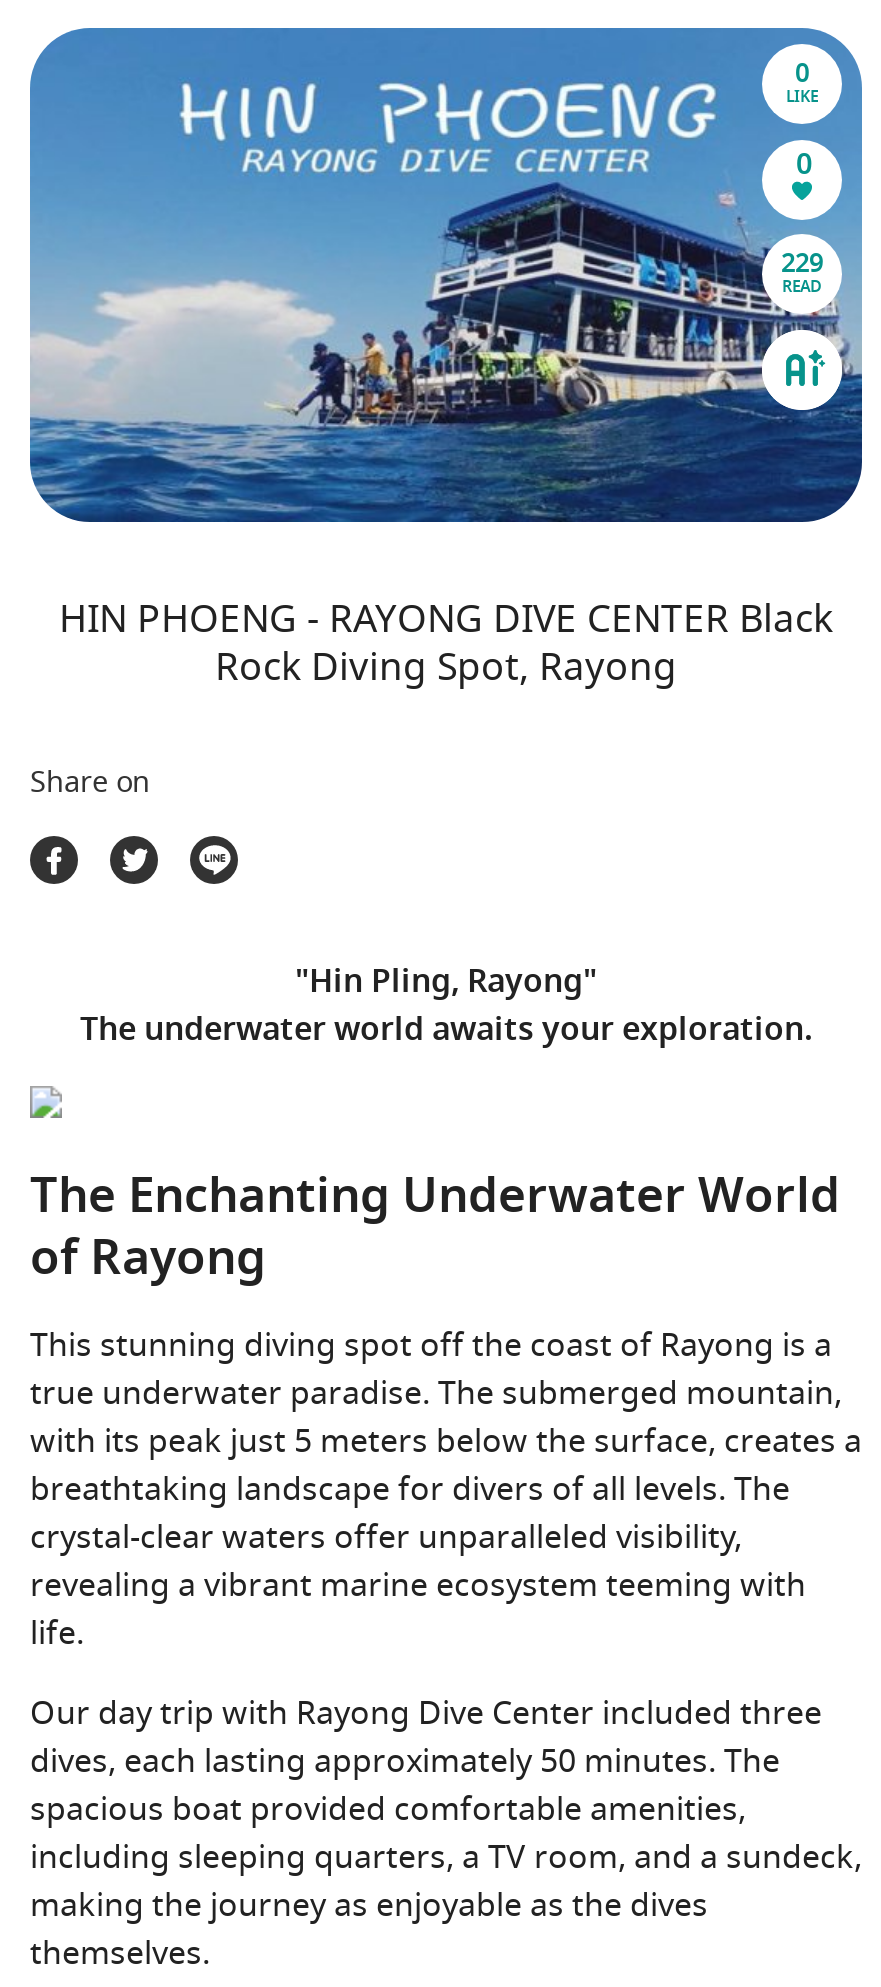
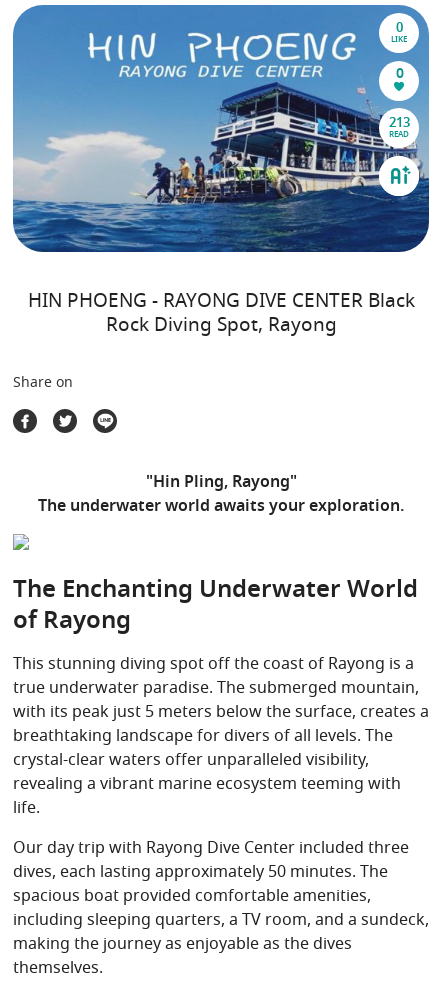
- 229
+ 213
